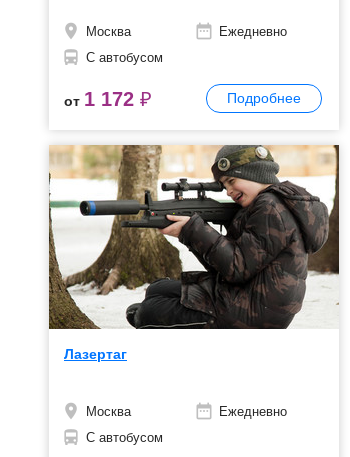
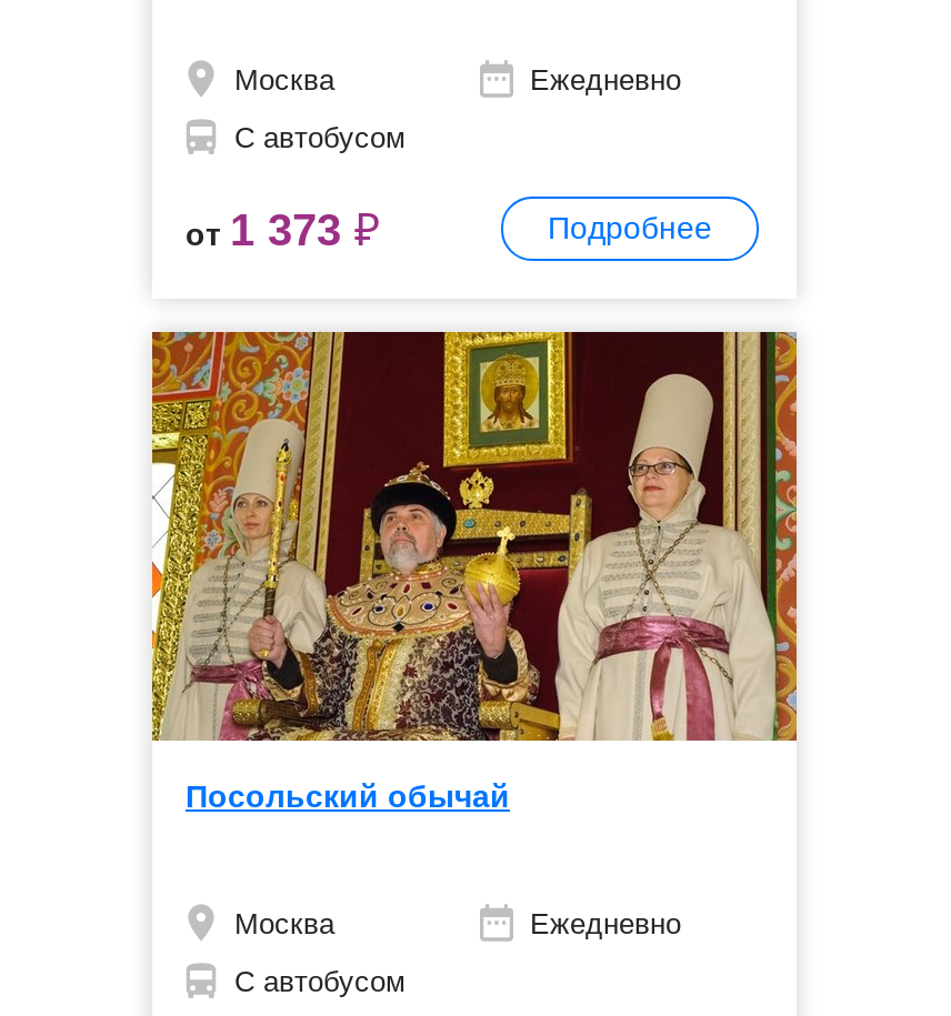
- от 1 172 ₽
+ от 1 373 ₽

- [image]
- Лазертаг
+ [image]
+ Посольский обычай
